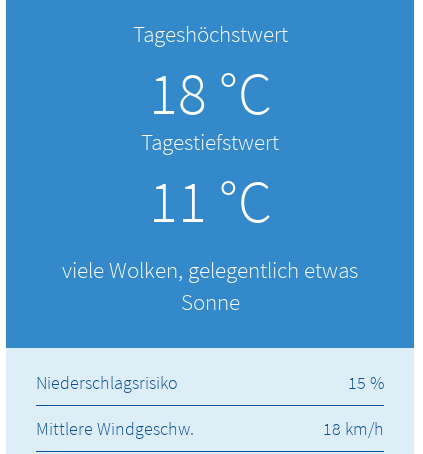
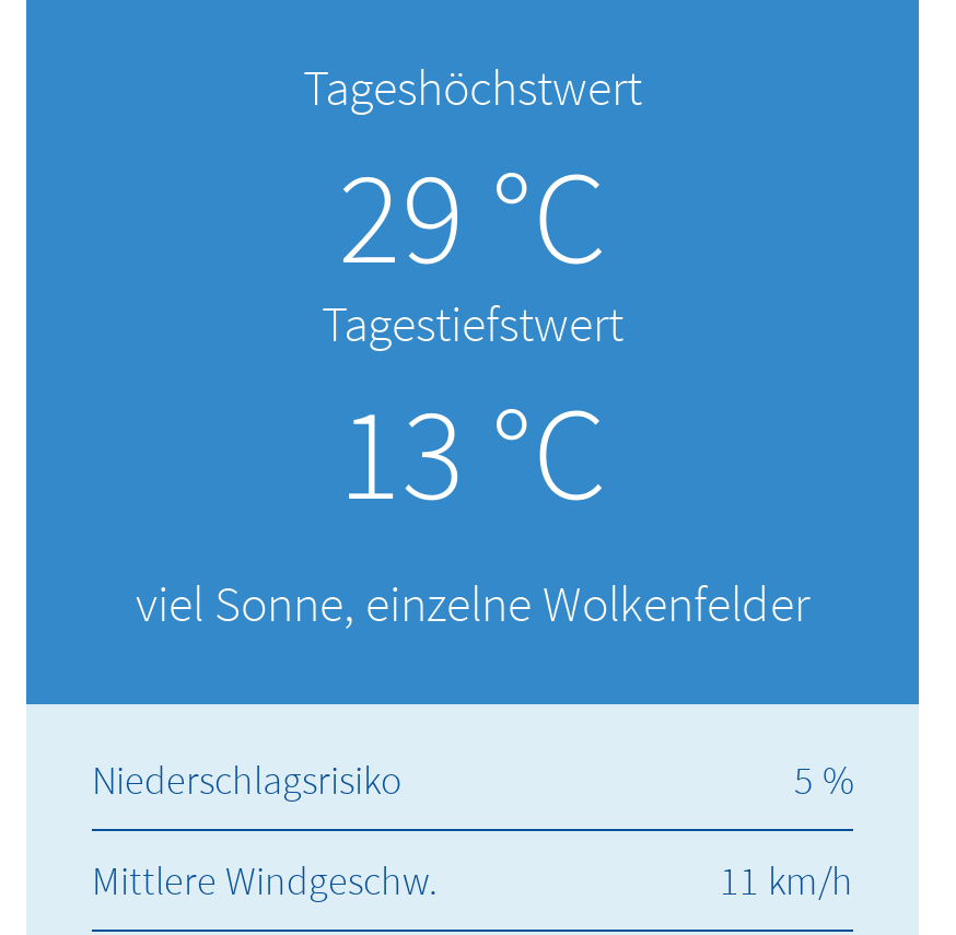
- 18 °C
+ 29 °C

- 11 °C
- viele Wolken, gelegentlich etwas
- Sonne
+ 13 °C
+ viel Sonne, einzelne Wolkenfelder

- 15 %
+ 5 %

- 18 km/h
+ 11 km/h
